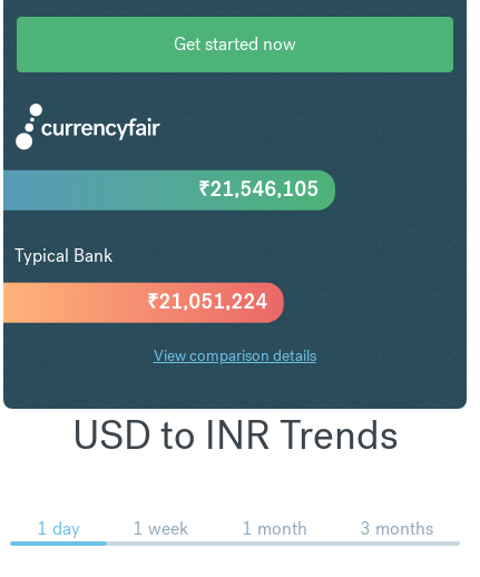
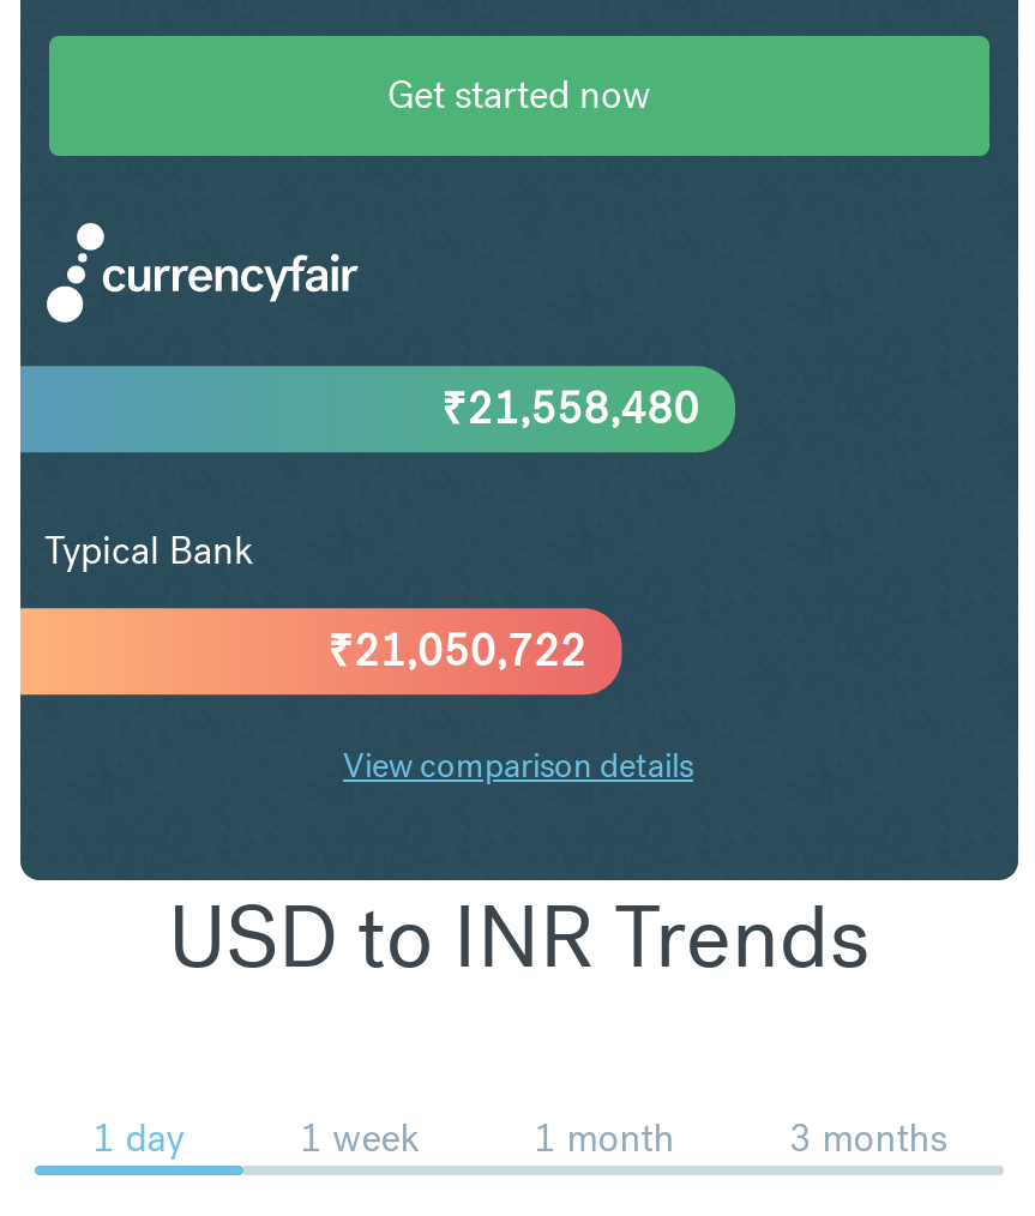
- ₹21,546,105
+ ₹21,558,480

- ₹21,051,224
+ ₹21,050,722
